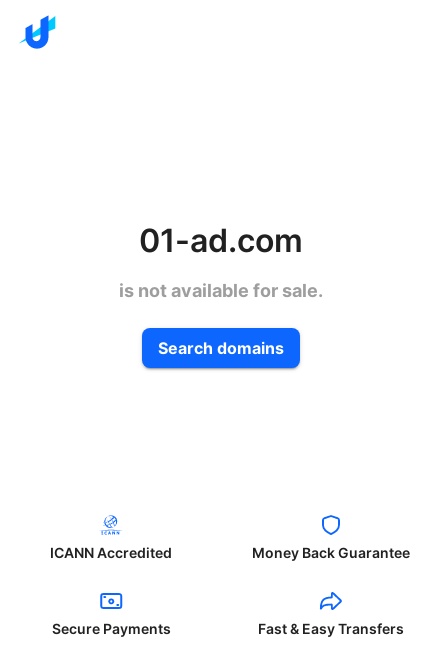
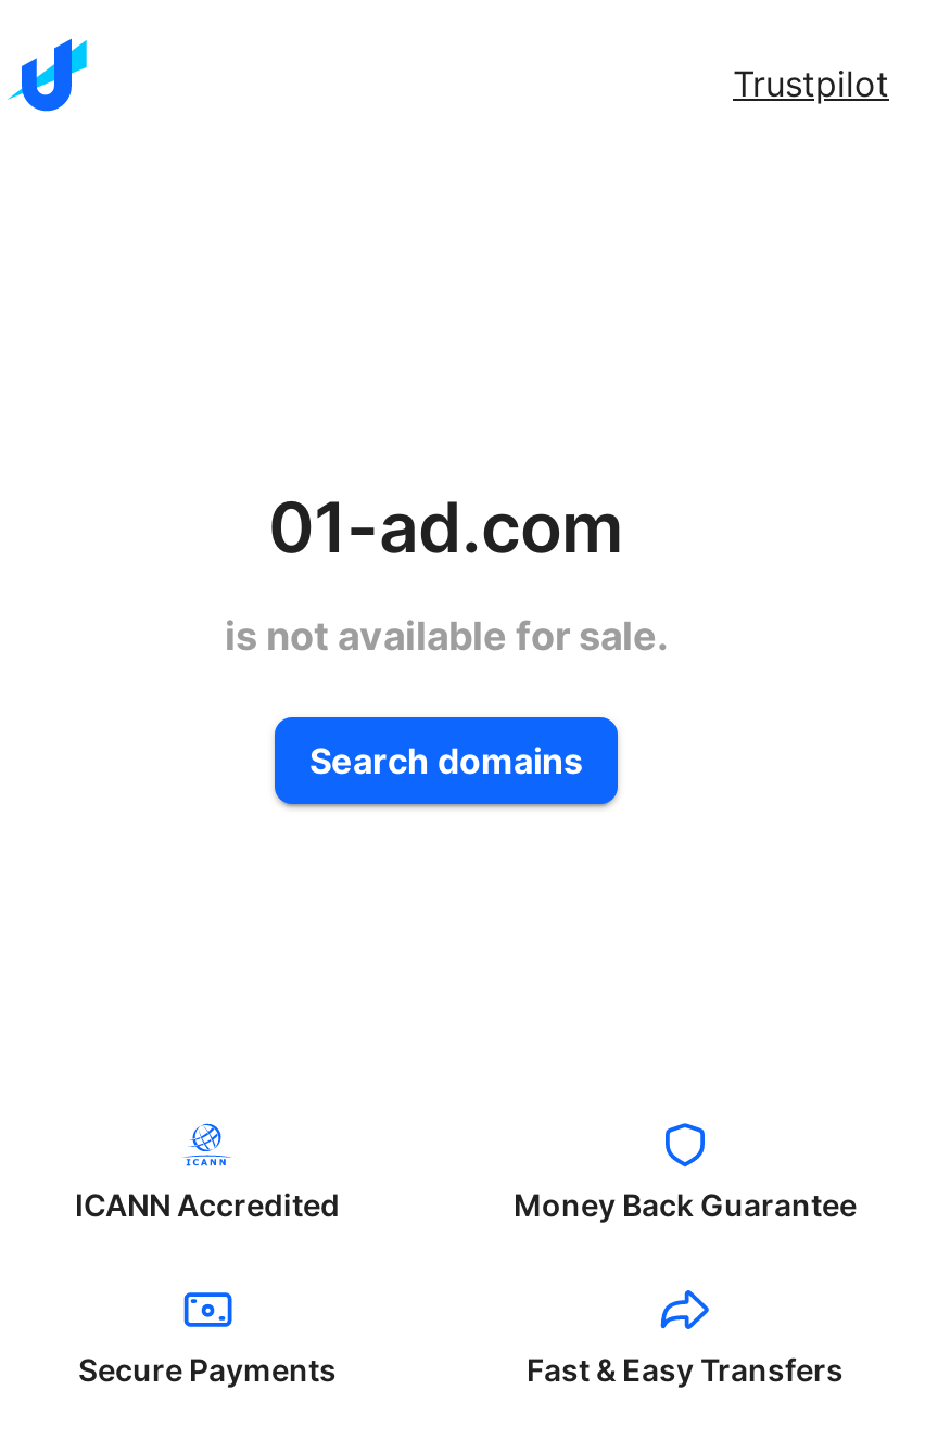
+ Trustpilot
